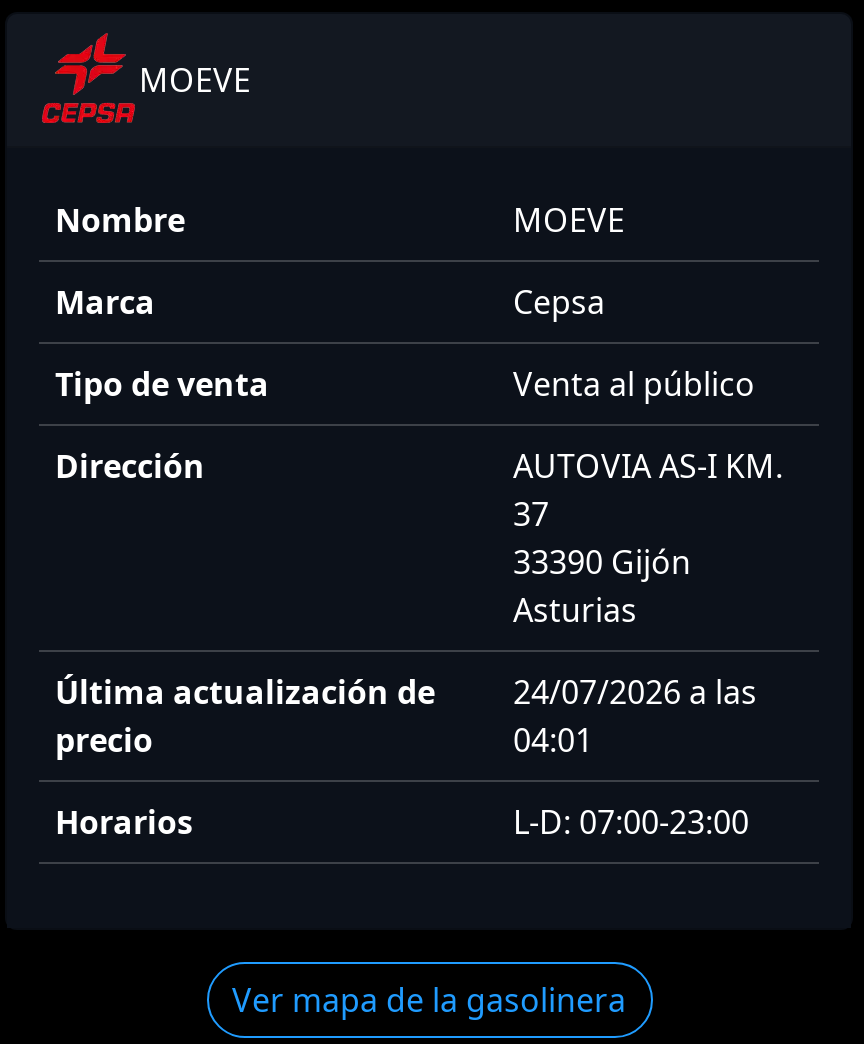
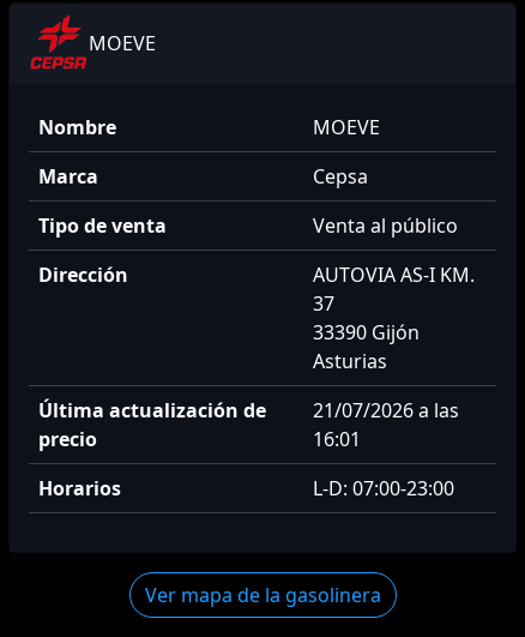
- Última actualización de 24/07/2026 a las
+ Última actualización de 21/07/2026 a las

- 04:01
+ 16:01
